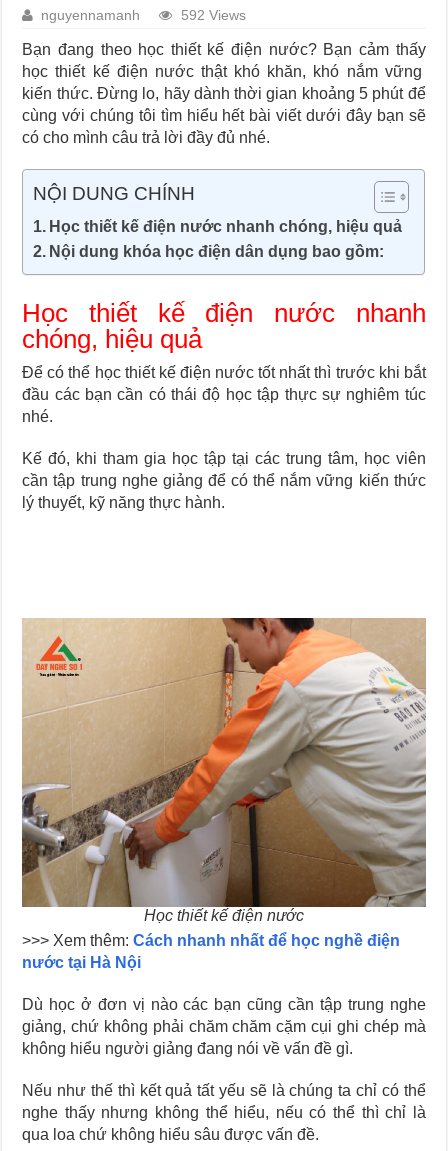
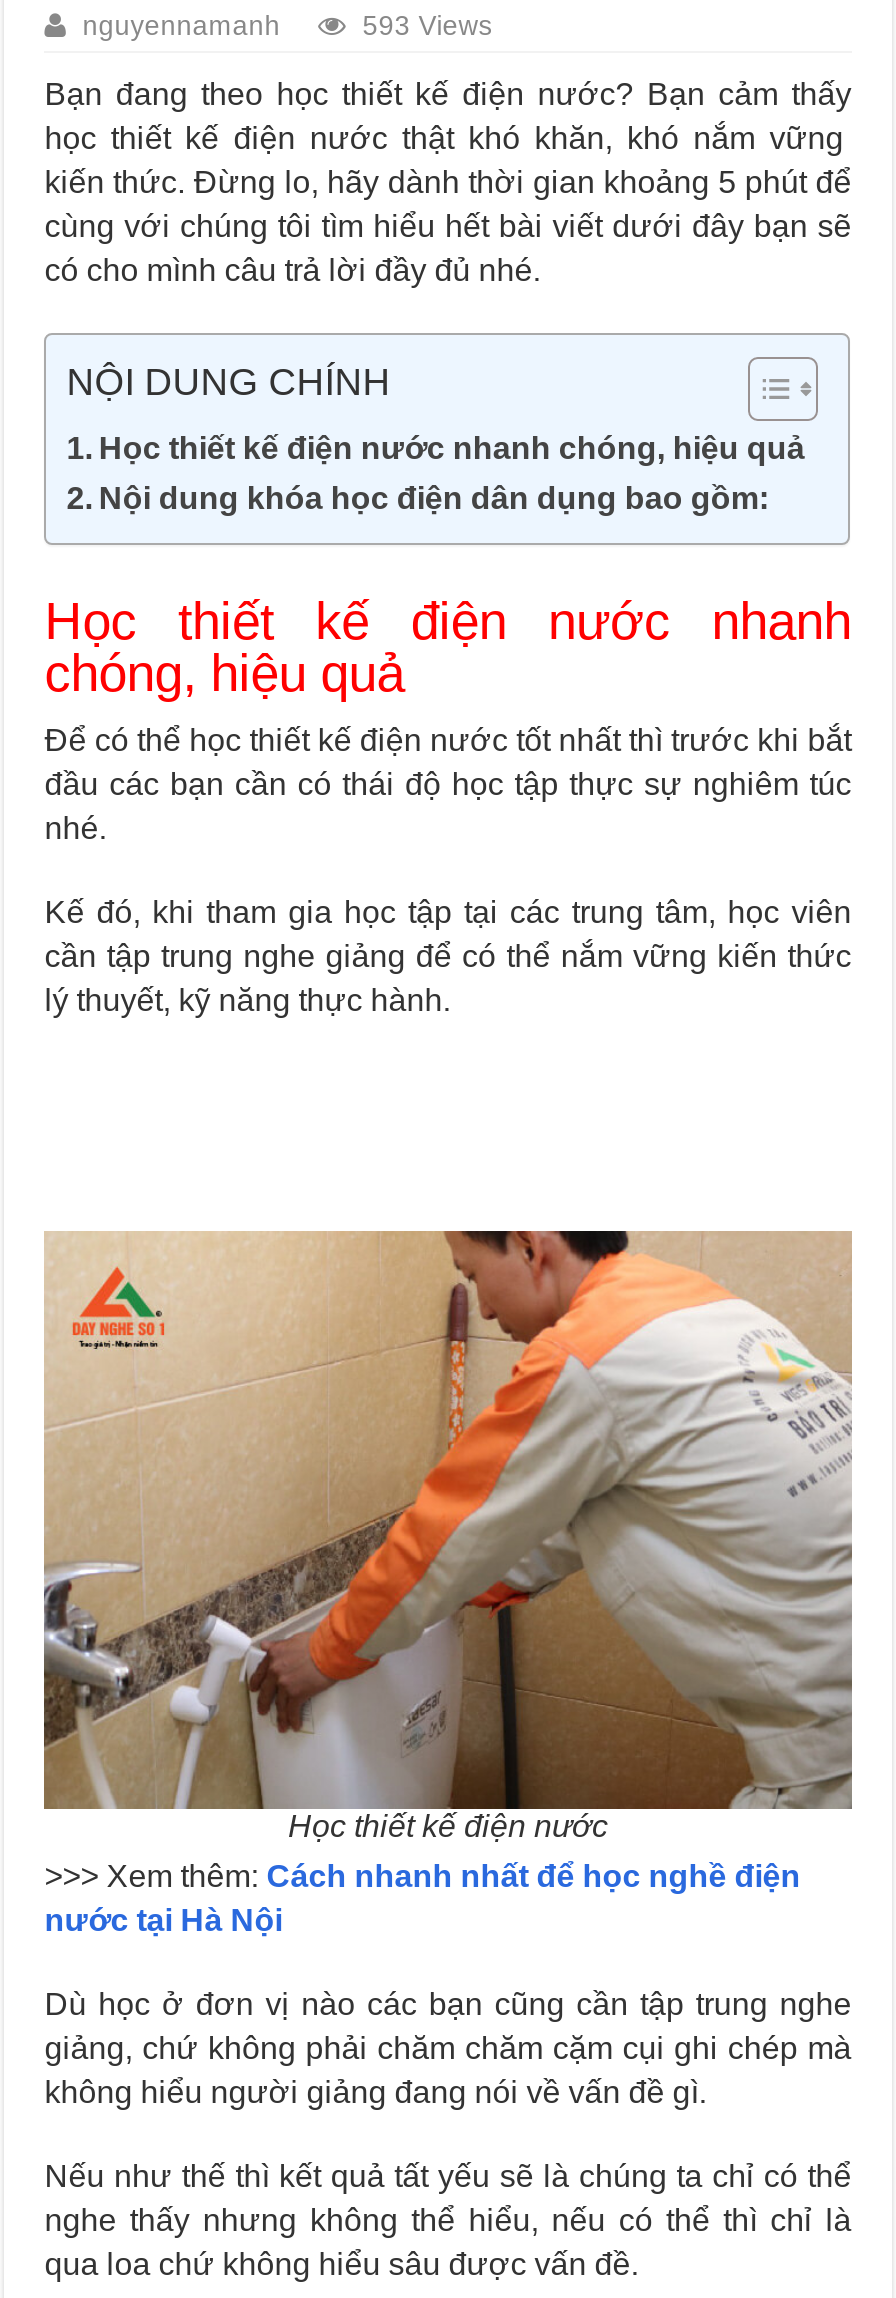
- 592 Views
+ 593 Views
